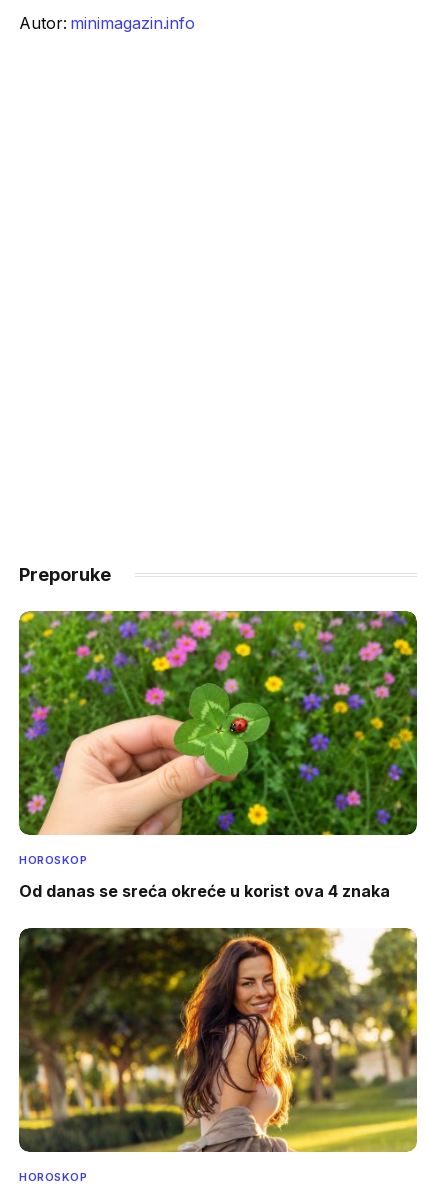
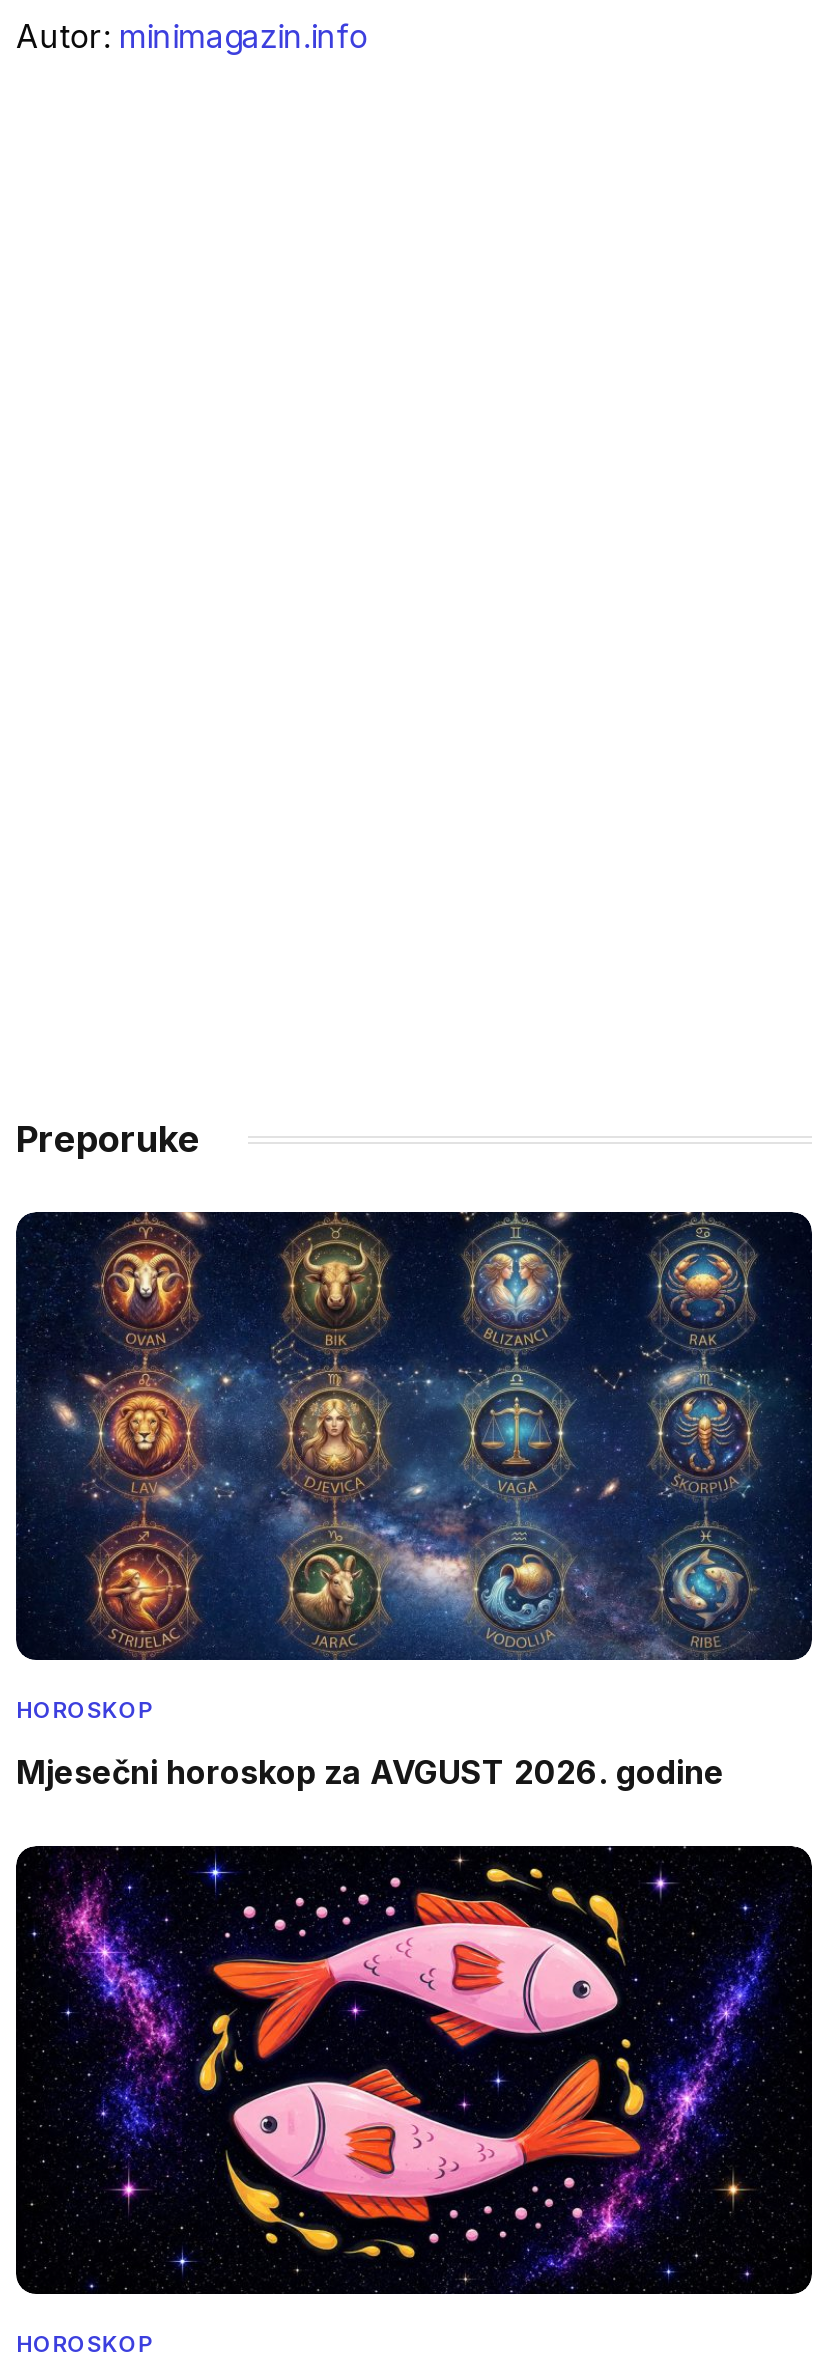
- [image]
+ [image]

- Od danas se sreća okreće u korist ova 4 znaka
+ Mjesečni horoskop za AVGUST 2026. godine

- [image]
+ [image]
